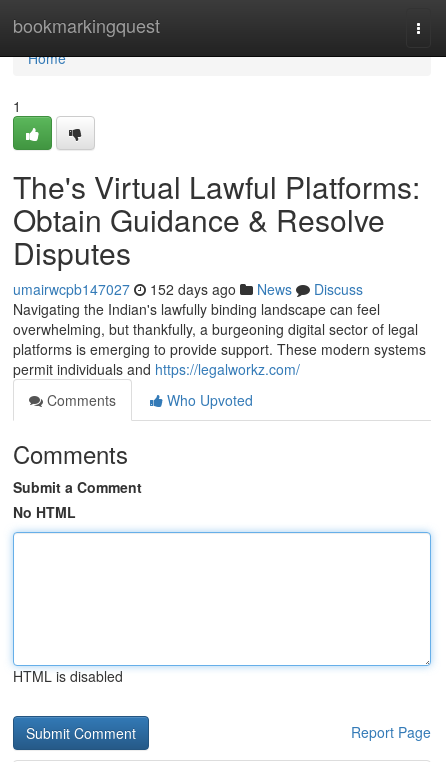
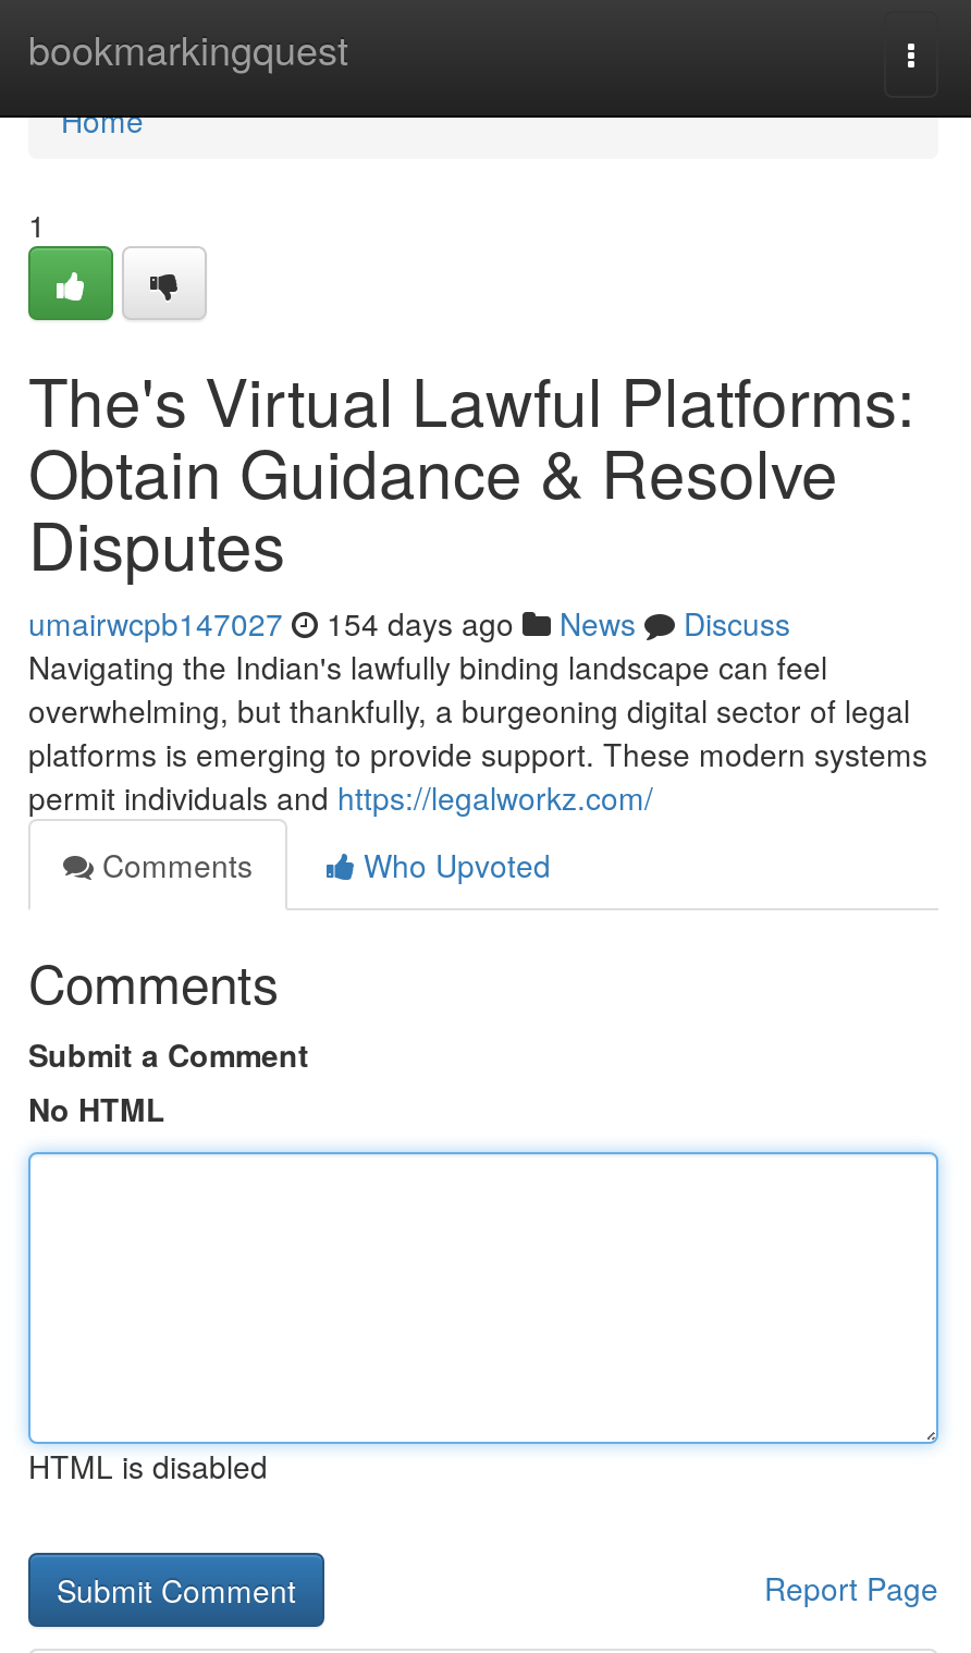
- umairwcpb147027 152 days ago News Discuss
+ umairwcpb147027 154 days ago News Discuss
